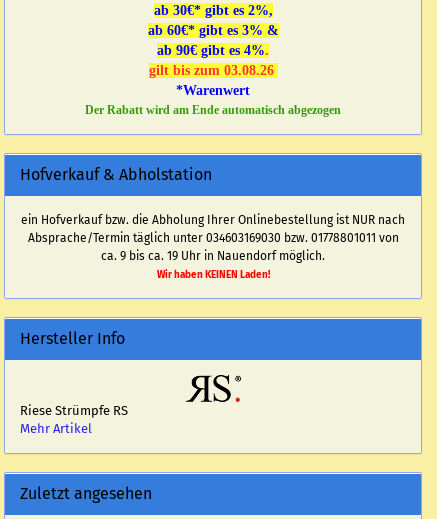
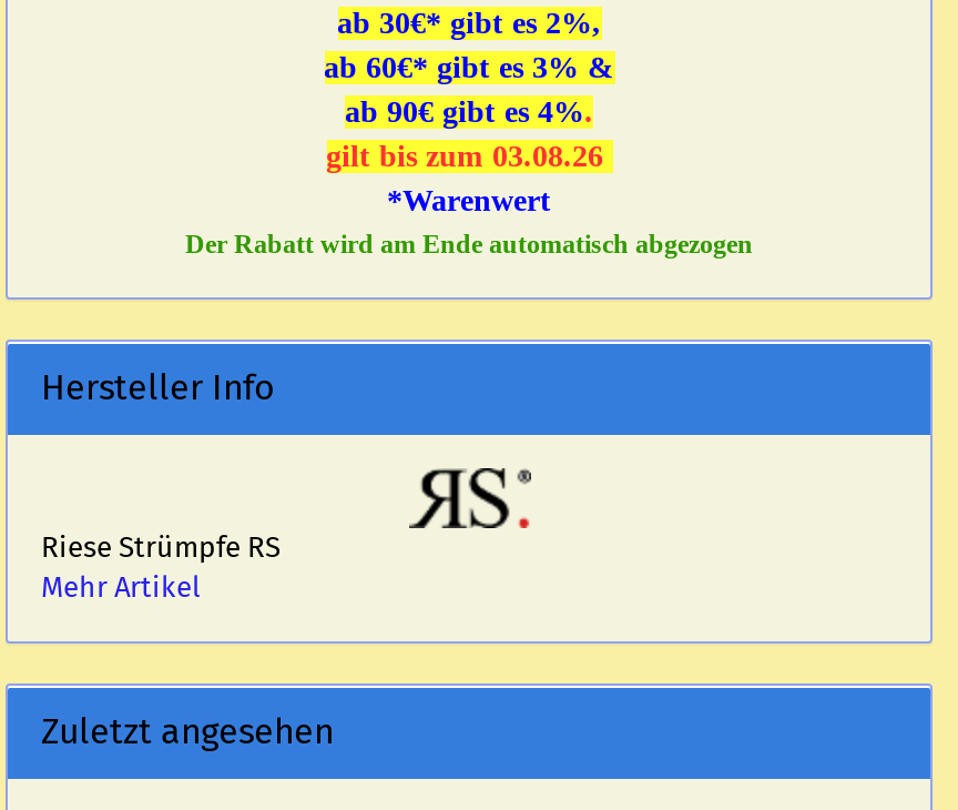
- Hofverkauf & Abholstation
- ein Hofverkauf bzw. die Abholung Ihrer Onlinebestellung ist NUR nach
- Absprache/Termin täglich unter 034603169030 bzw. 01778801011 von
- ca. 9 bis ca. 19 Uhr in Nauendorf möglich.
- Wir haben KEINEN Laden!
